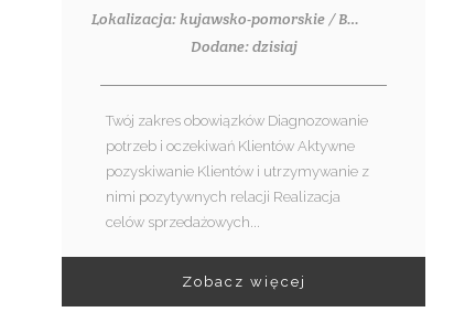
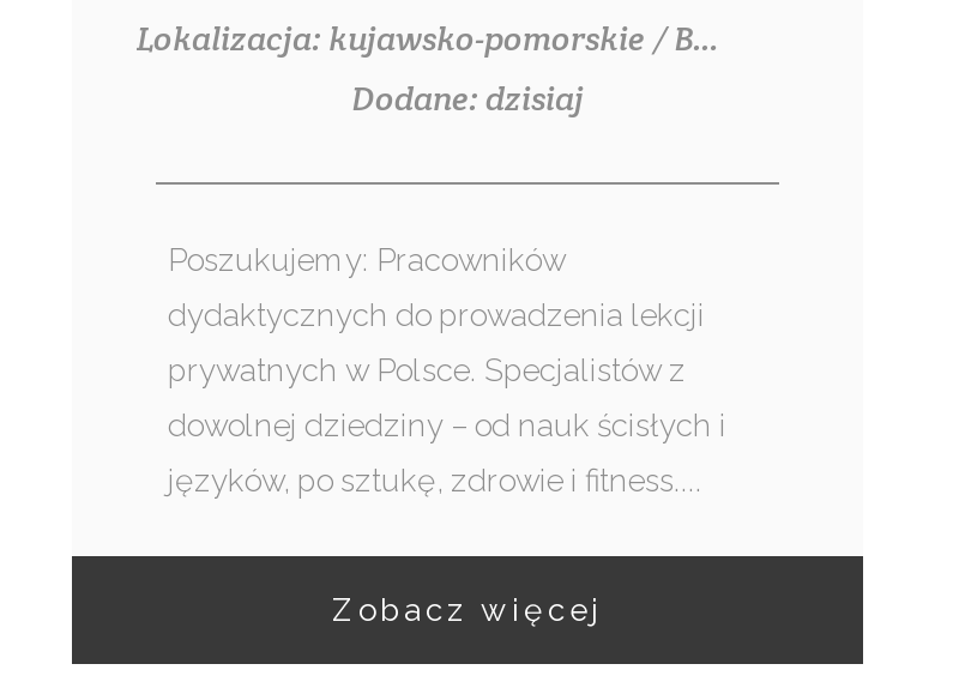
- Twój zakres obowiązków Diagnozowanie
+ Poszukujemy: Pracowników

- potrzeb i oczekiwań Klientów Aktywne
+ dydaktycznych do prowadzenia lekcji

- pozyskiwanie Klientów i utrzymywanie z
+ prywatnych w Polsce. Specjalistów z

- nimi pozytywnych relacji Realizacja
+ dowolnej dziedziny – od nauk ścisłych i

- celów sprzedażowych...
+ języków, po sztukę, zdrowie i fitness....
